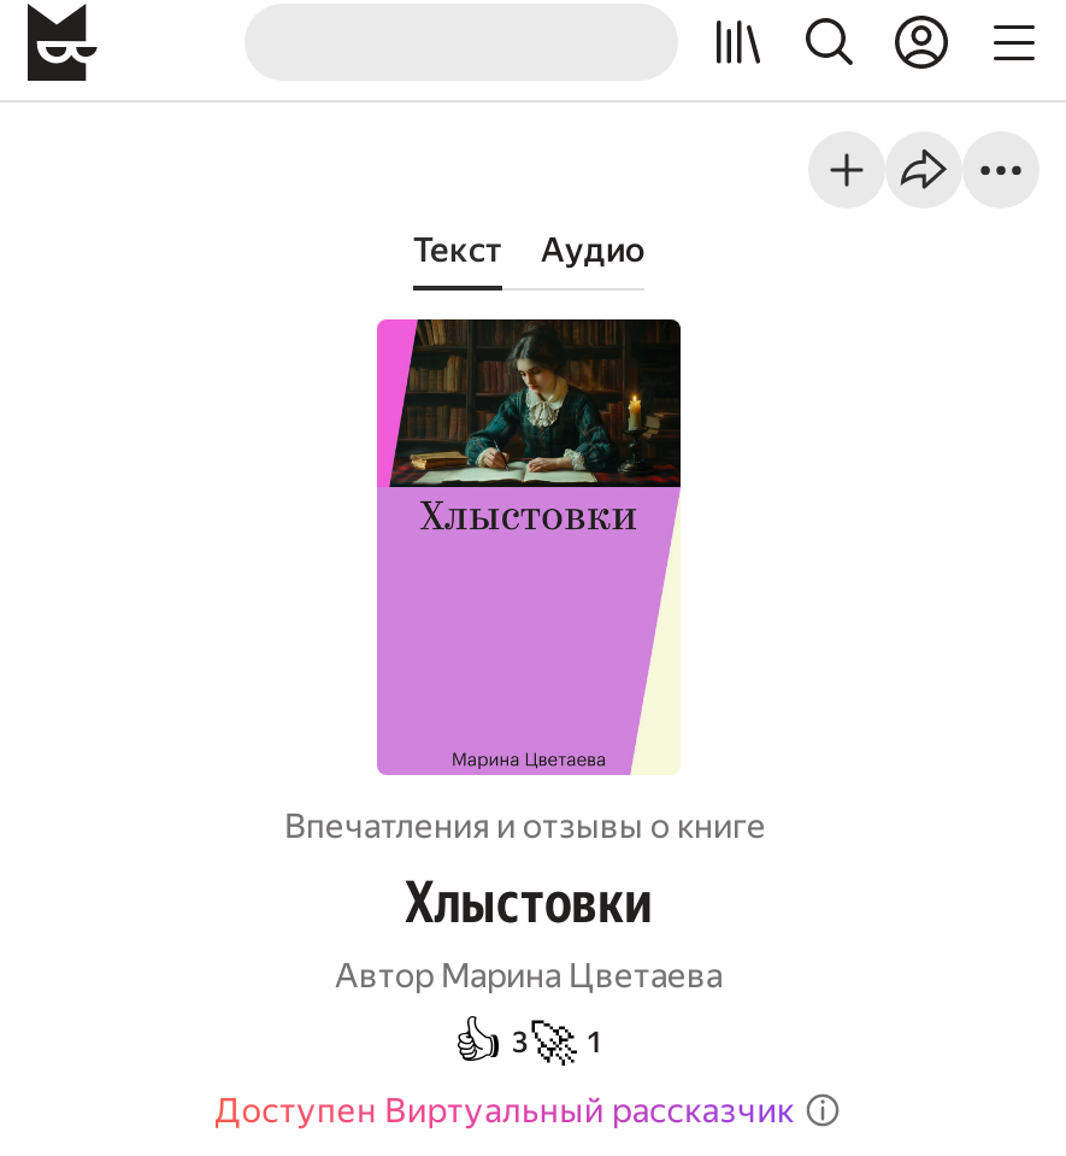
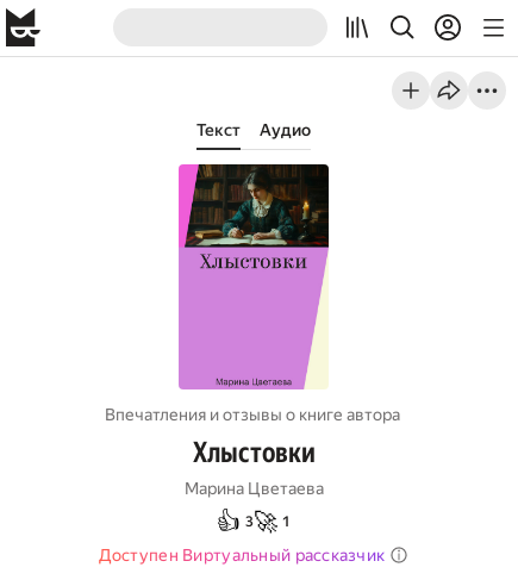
- Впечатления и отзывы о книге
+ Впечатления и отзывы о книге автора

- Автор Марина Цветаева
+ Марина Цветаева
